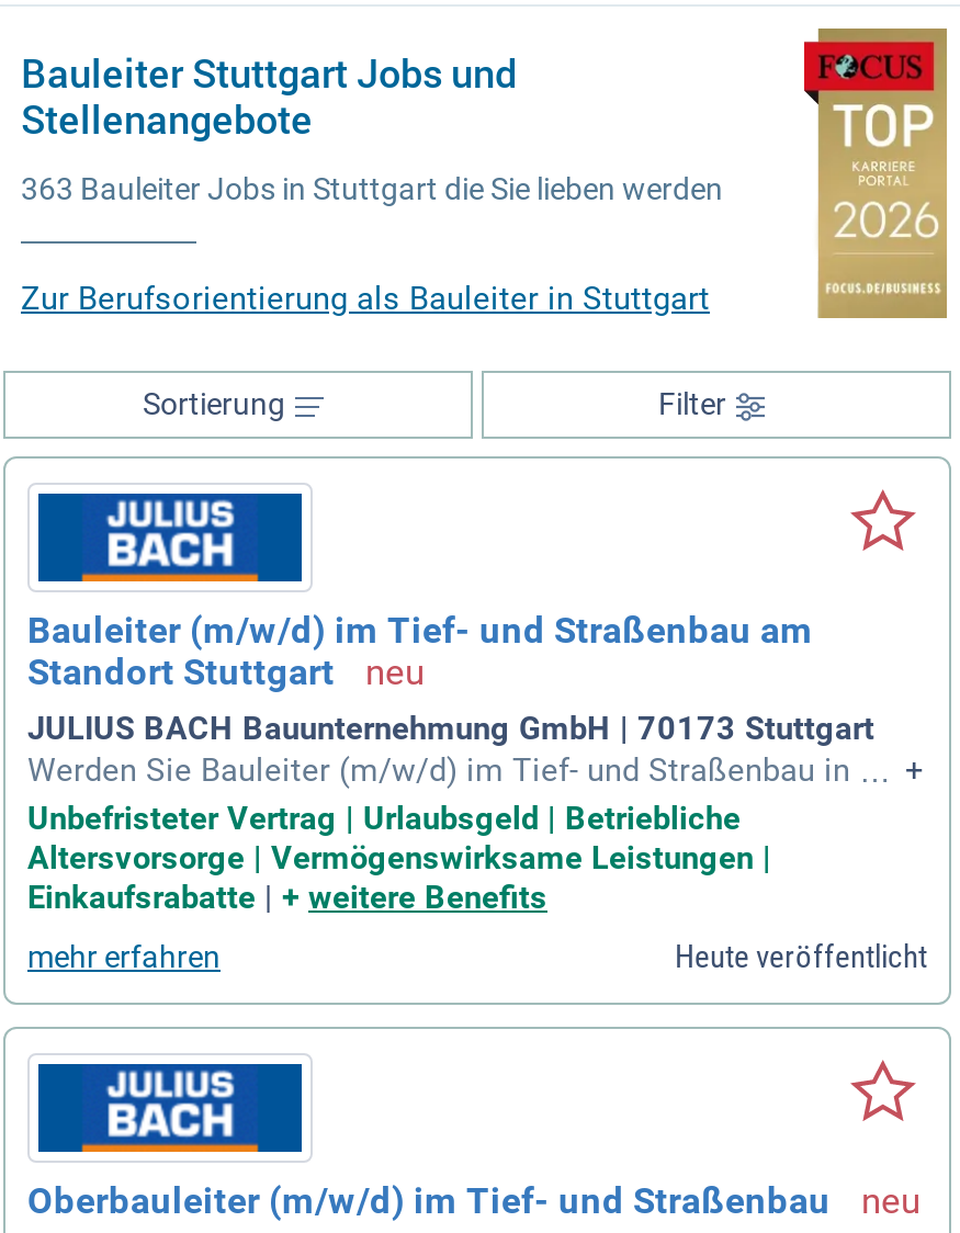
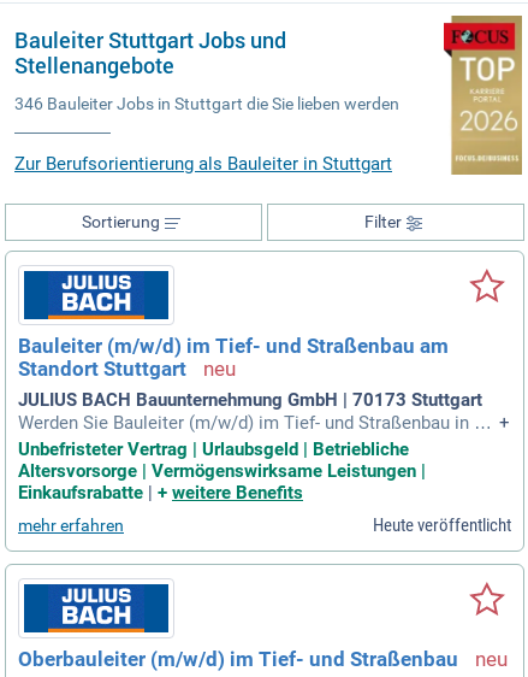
- 363 Bauleiter Jobs in Stuttgart die Sie lieben werden
+ 346 Bauleiter Jobs in Stuttgart die Sie lieben werden
